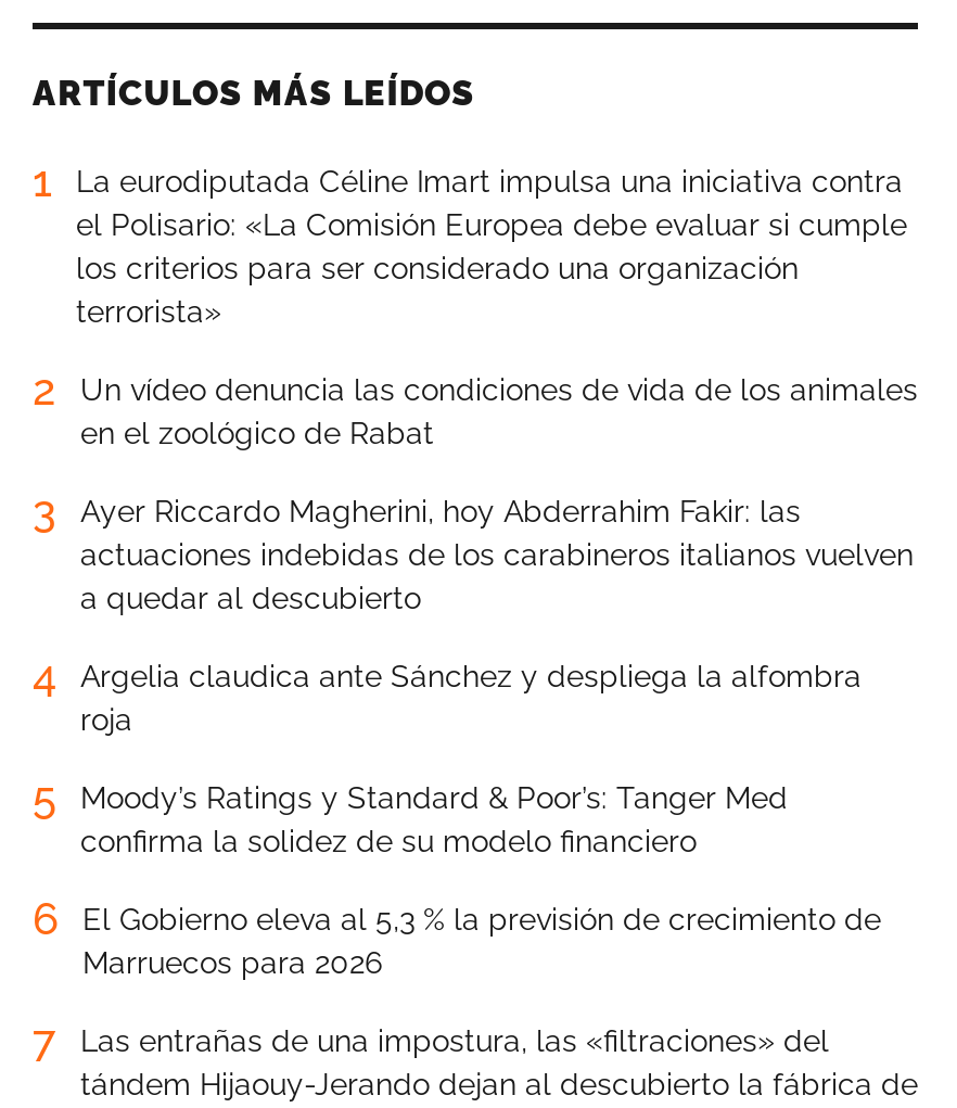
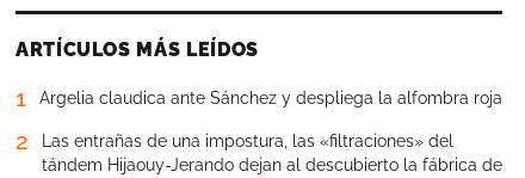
- La eurodiputada Céline Imart impulsa una iniciativa contra
- el Polisario: «La Comisión Europea debe evaluar si cumple
- los criterios para ser considerado una organización
- terrorista»
+ Argelia claudica ante Sánchez y despliega la alfombra roja

- Un vídeo denuncia las condiciones de vida de los animales
- en el zoológico de Rabat
- 3
- Ayer Riccardo Magherini, hoy Abderrahim Fakir: las
- actuaciones indebidas de los carabineros italianos vuelven
- a quedar al descubierto
- 4
- Argelia claudica ante Sánchez y despliega la alfombra
- roja
- 5
- Moody’s Ratings y Standard & Poor’s: Tanger Med
- confirma la solidez de su modelo financiero
- 6
- El Gobierno eleva al 5,3 % la previsión de crecimiento de
- Marruecos para 2026
- 7
